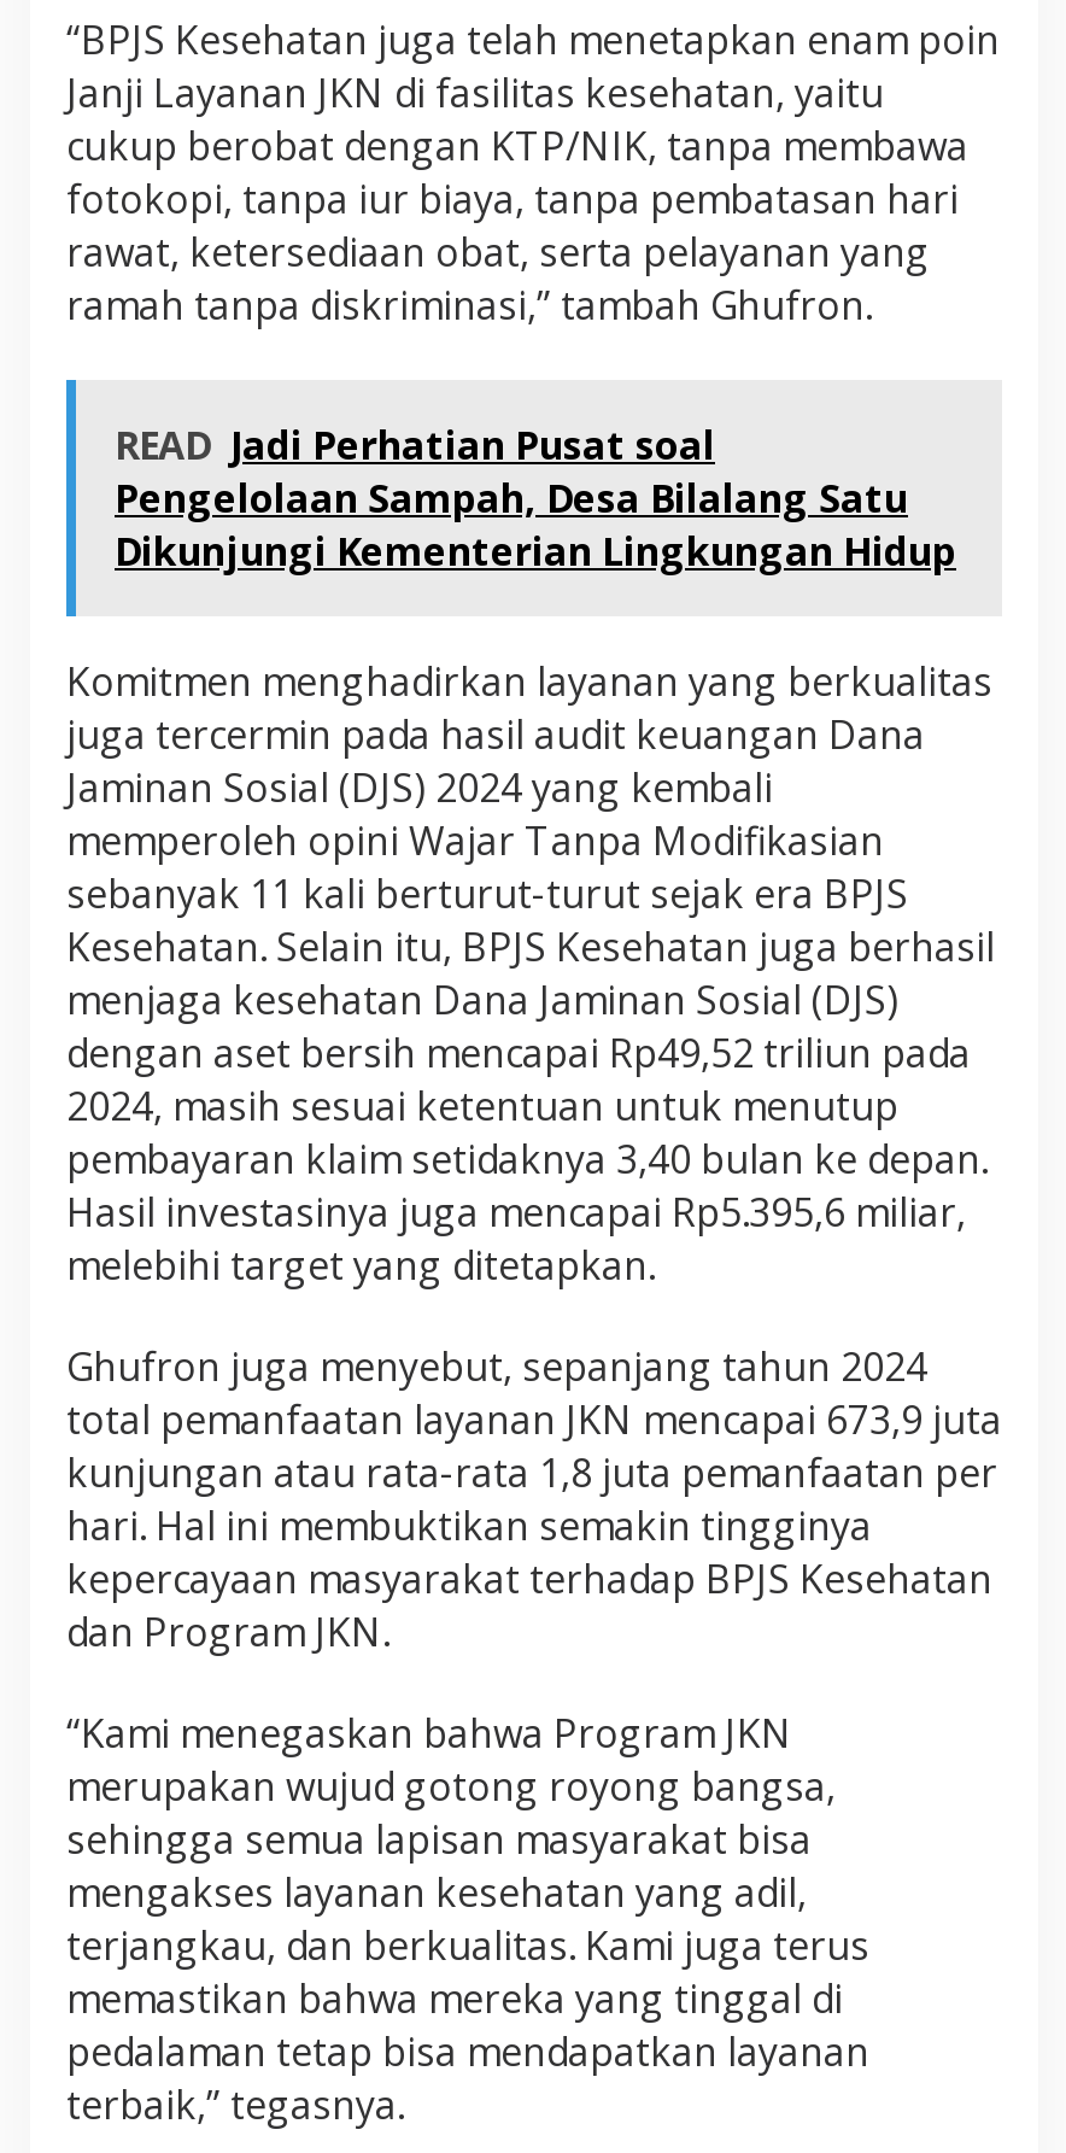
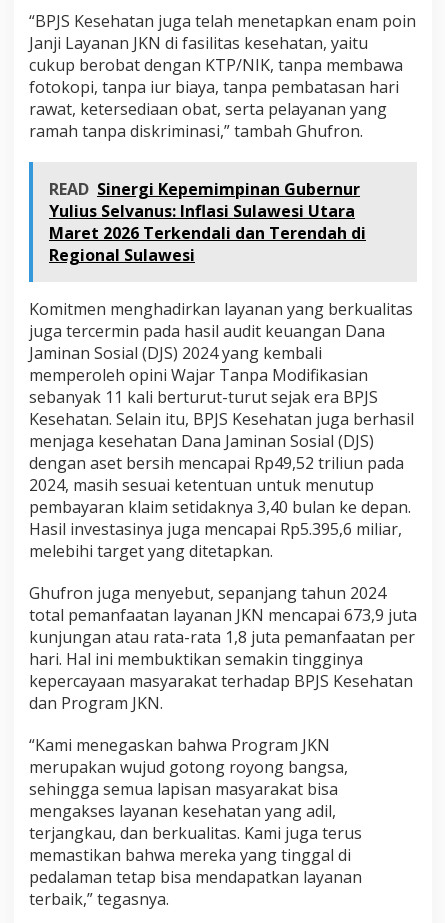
- READ Jadi Perhatian Pusat soal
- Pengelolaan Sampah, Desa Bilalang Satu
- Dikunjungi Kementerian Lingkungan Hidup
+ READ Sinergi Kepemimpinan Gubernur
+ Yulius Selvanus: Inflasi Sulawesi Utara
+ Maret 2026 Terkendali dan Terendah di
+ Regional Sulawesi
